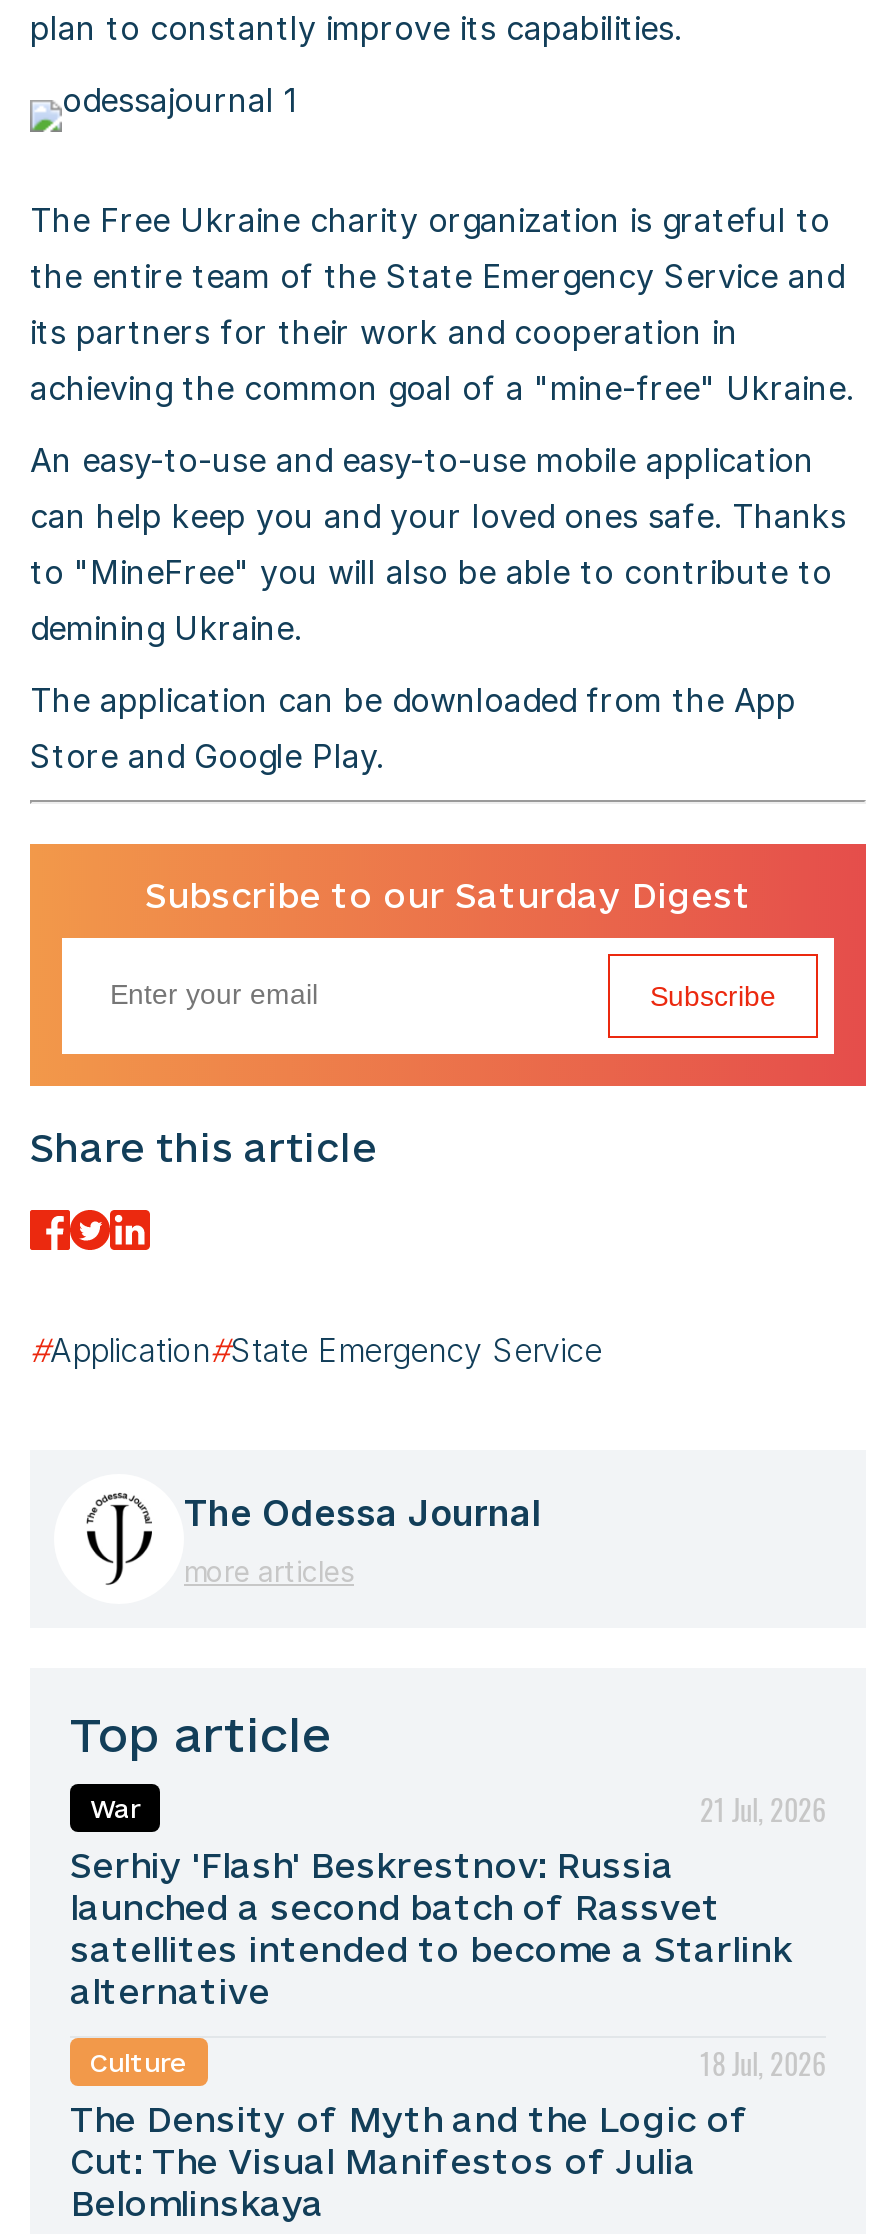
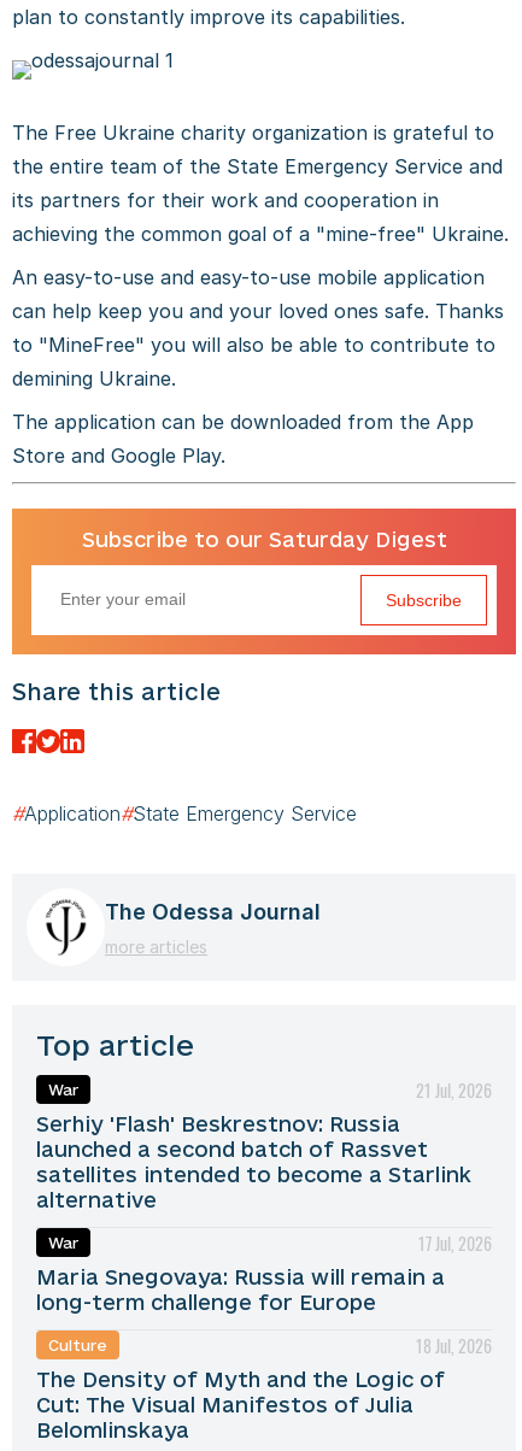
+ War
+ 17 Jul, 2026
+ Maria Snegovaya: Russia will remain a
+ long-term challenge for Europe
